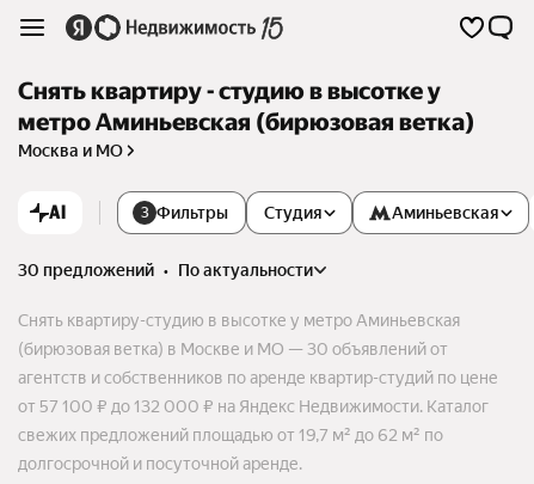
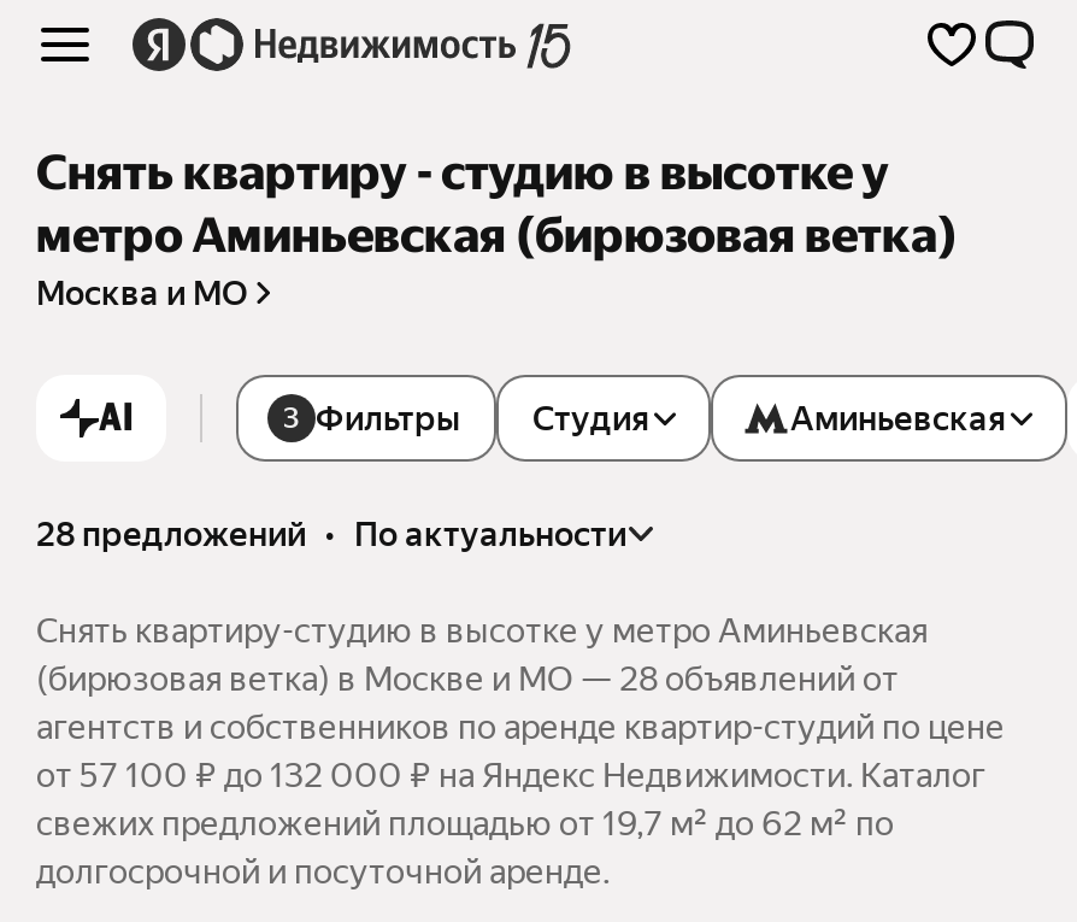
- 30 предложений • по актуальности
+ 28 предложений • по актуальности

- (бирюзовая ветка) в Москве и МО — 30 объявлений от
+ (бирюзовая ветка) в Москве и МО — 28 объявлений от
